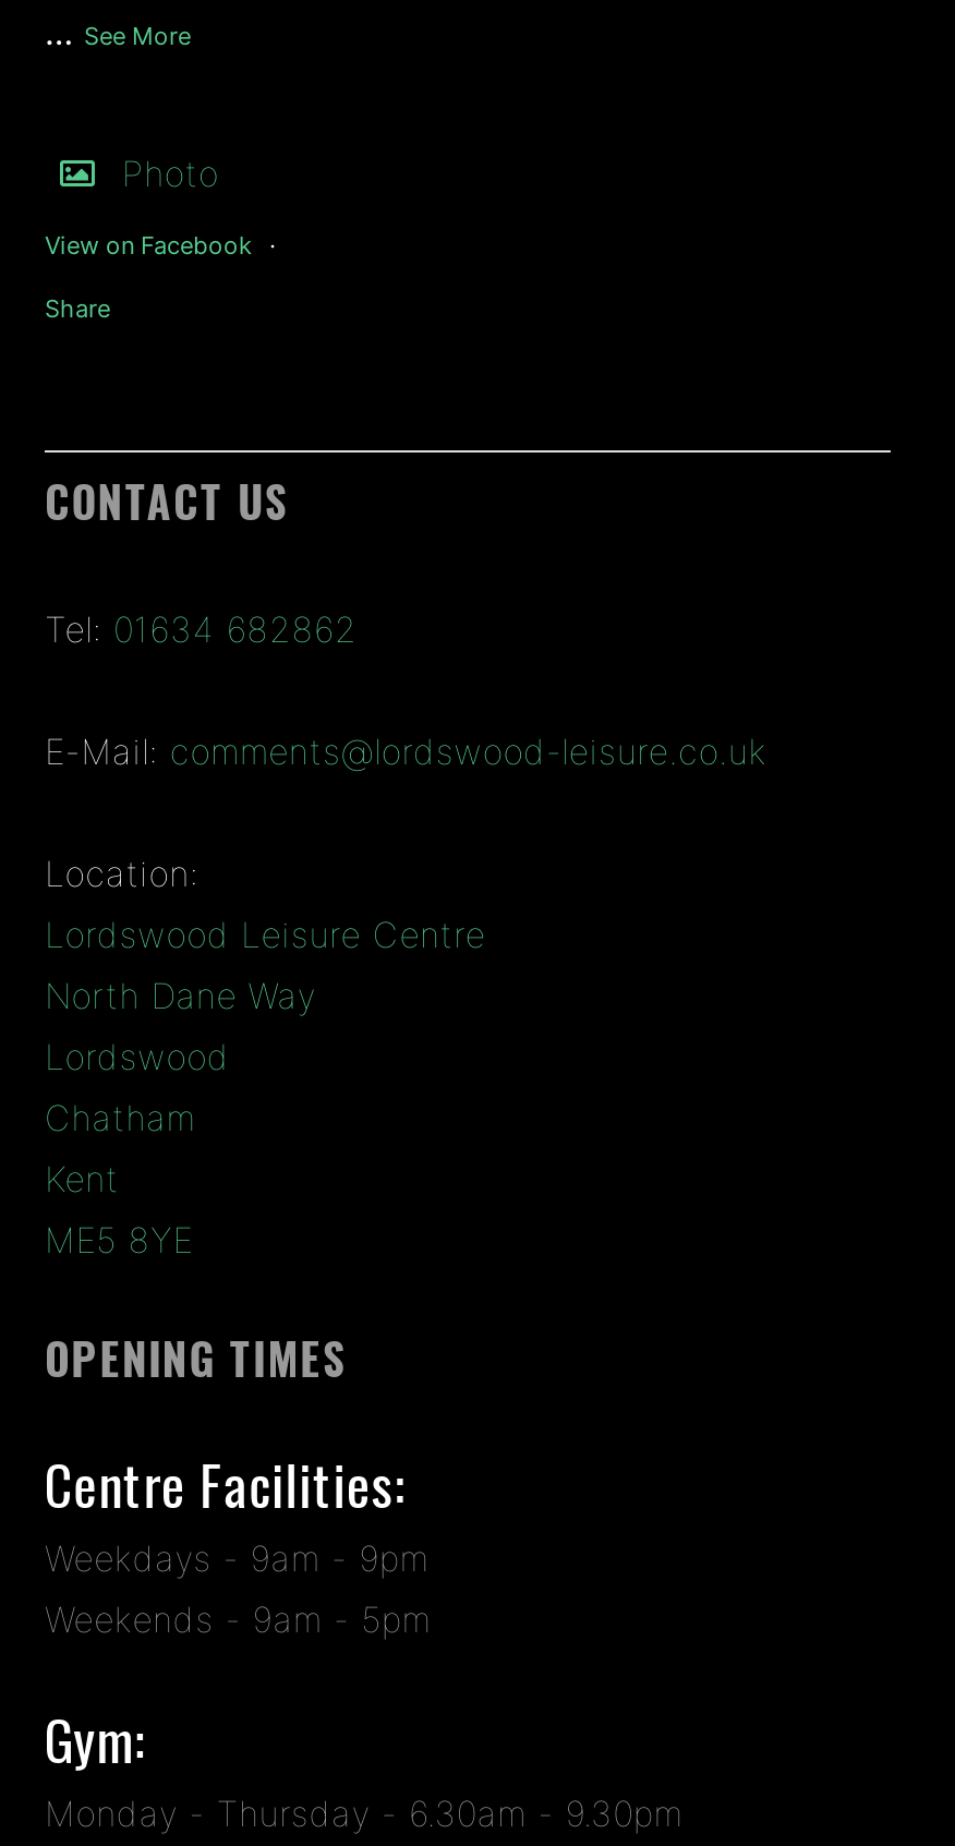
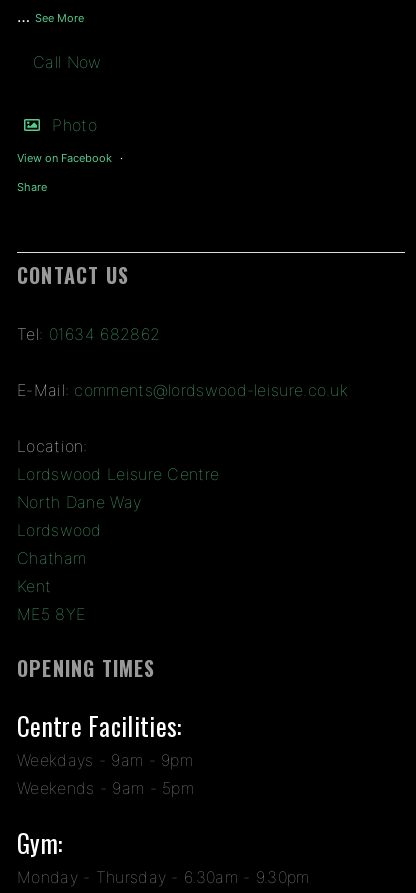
+ Call Now
